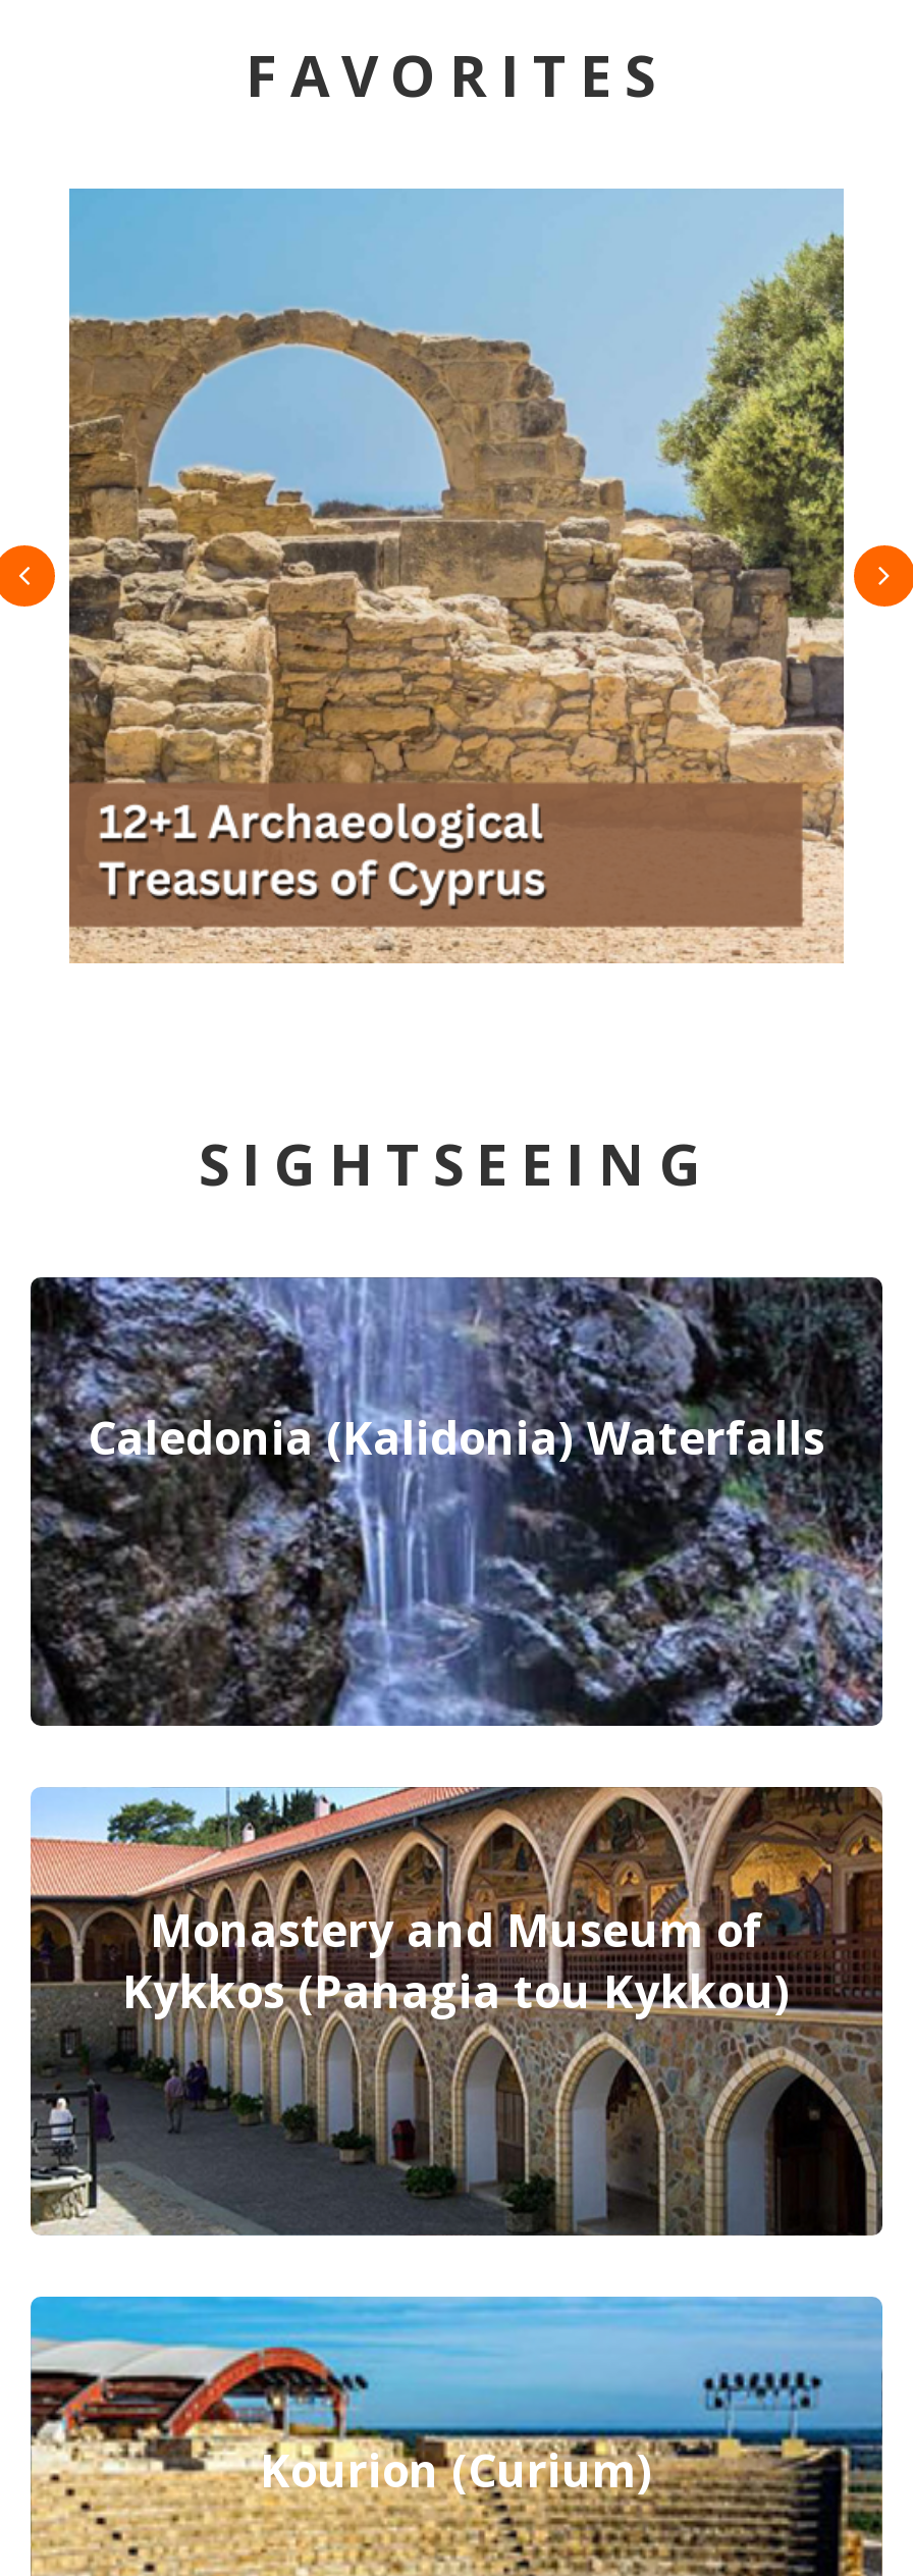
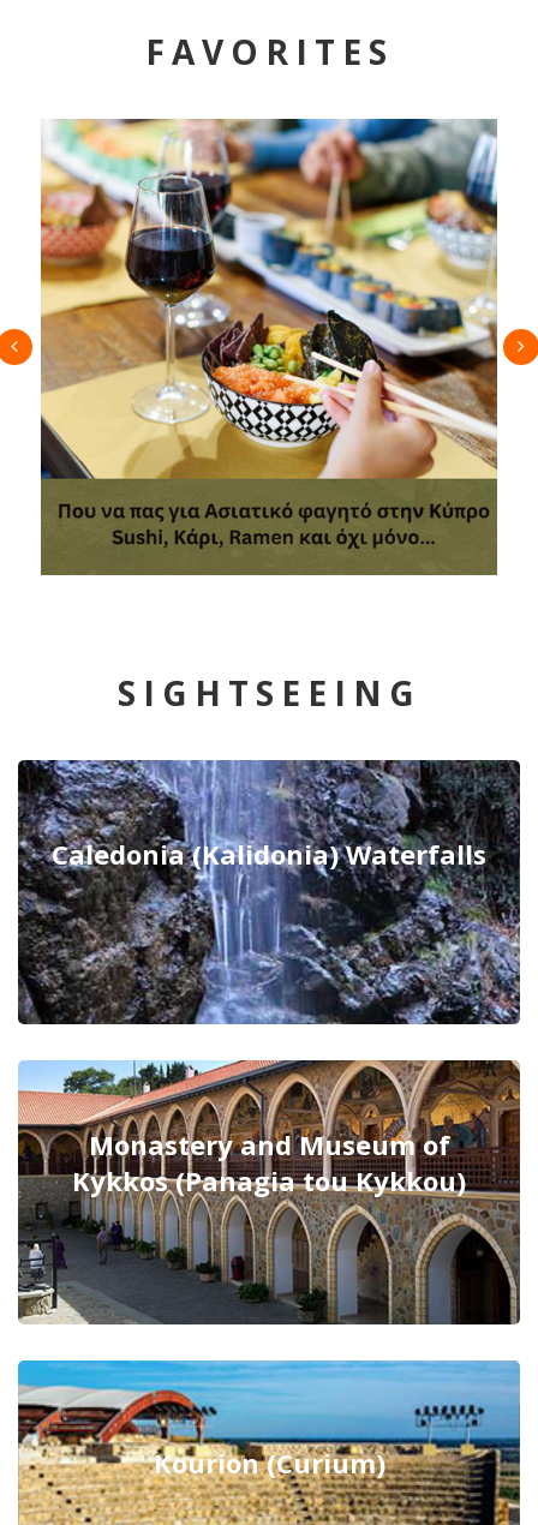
- [image]
+ [image]
